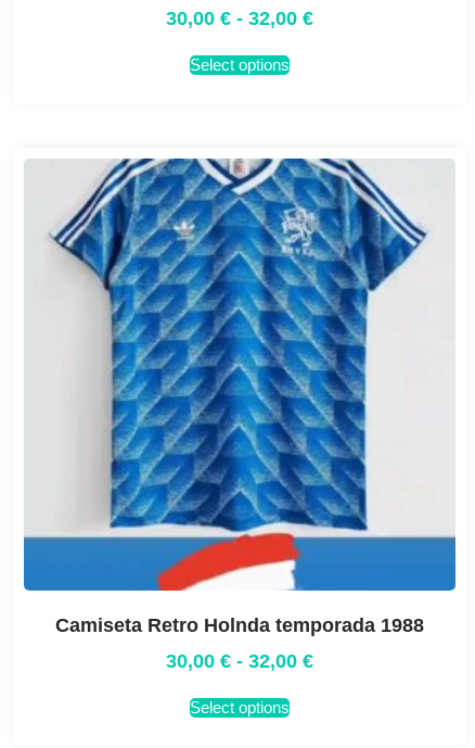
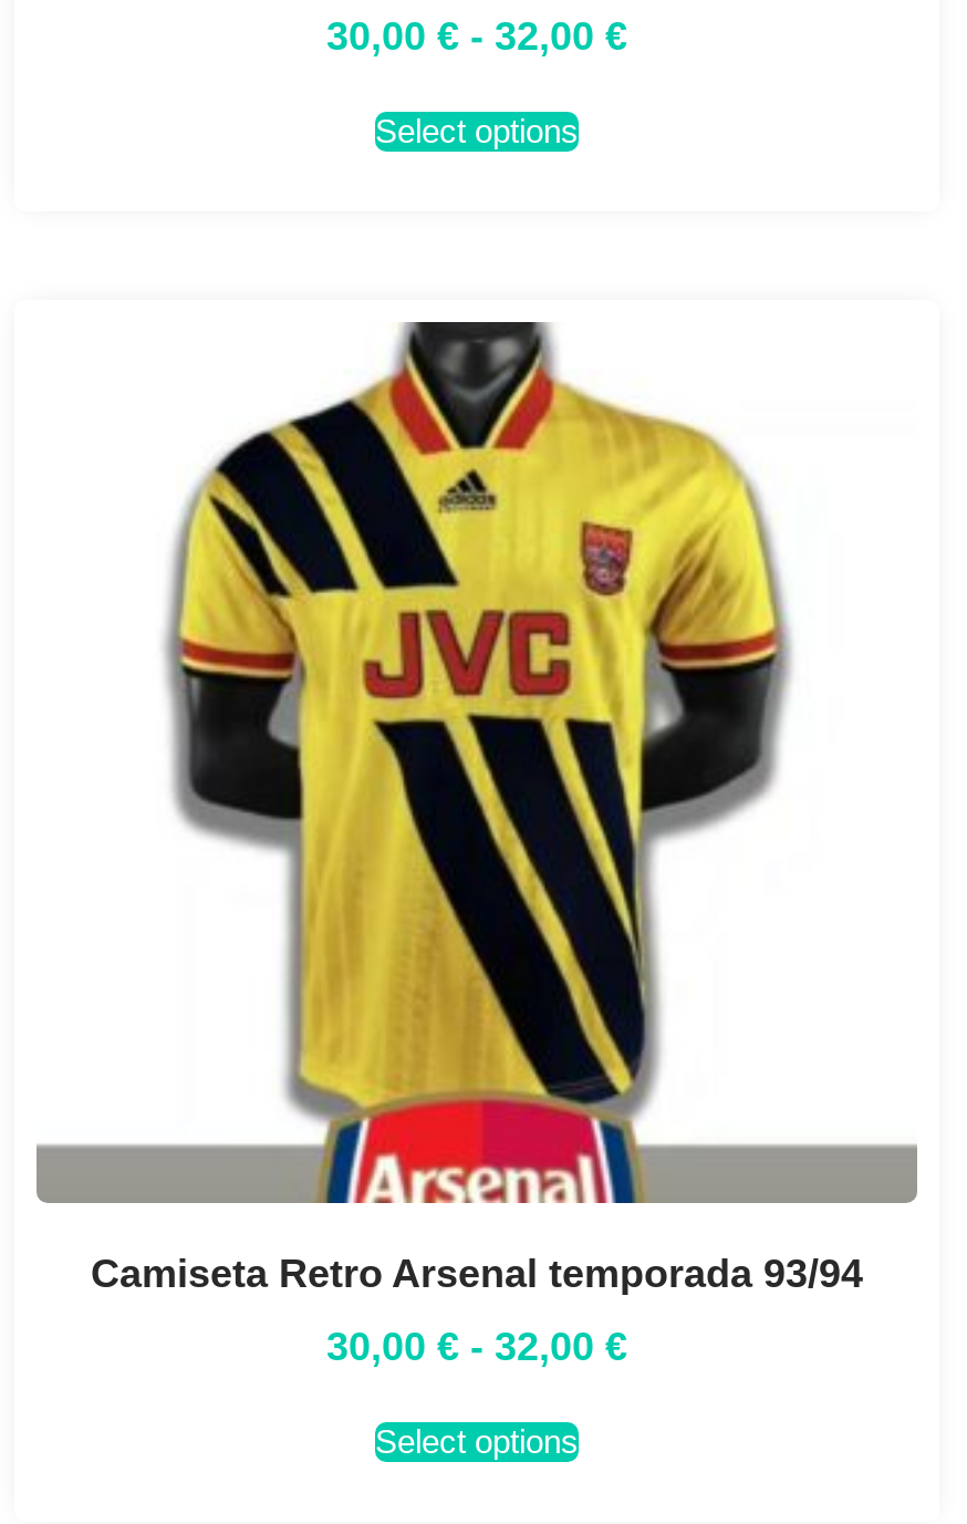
- [image]
- Camiseta Retro Holnda temporada 1988
+ [image]
+ Camiseta Retro Arsenal temporada 93/94
